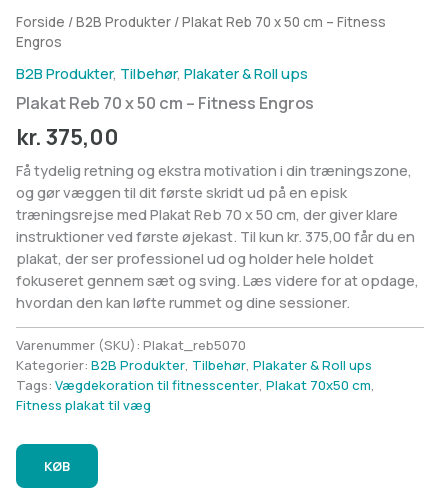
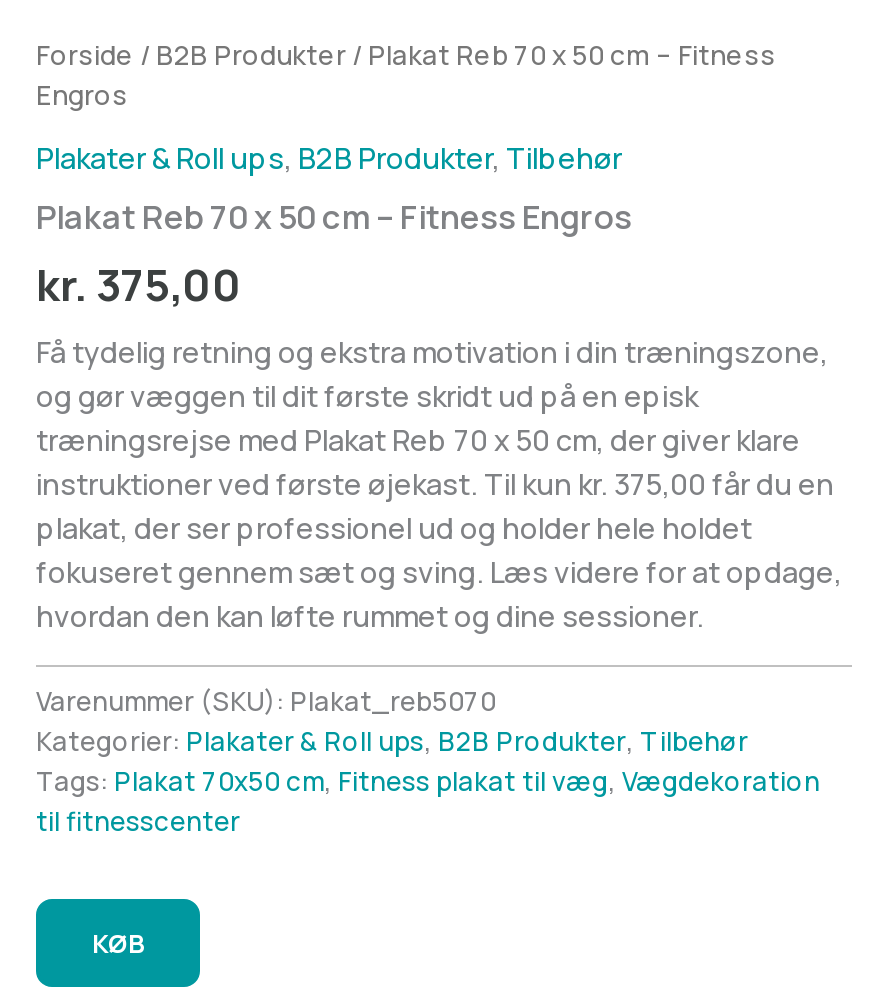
- B2B Produkter, Tilbehør, Plakater & Roll ups
+ Plakater & Roll ups, B2B Produkter, Tilbehør

- Kategorier: B2B Produkter, Tilbehør, Plakater & Roll ups
- Tags: Vægdekoration til fitnesscenter, Plakat 70x50 cm,
- Fitness plakat til væg
+ Kategorier: Plakater & Roll ups, B2B Produkter, Tilbehør
+ Tags: Plakat 70x50 cm, Fitness plakat til væg, Vægdekoration
+ til fitnesscenter
